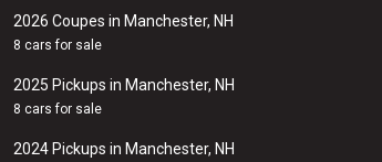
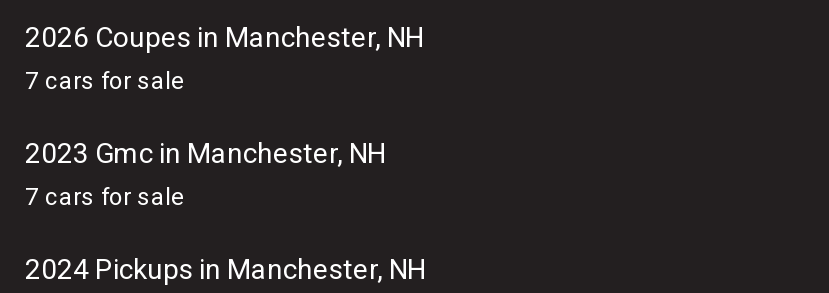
- 8 cars for sale
+ 7 cars for sale

- 2025 Pickups in Manchester, NH
+ 2023 Gmc in Manchester, NH

- 8 cars for sale
+ 7 cars for sale
